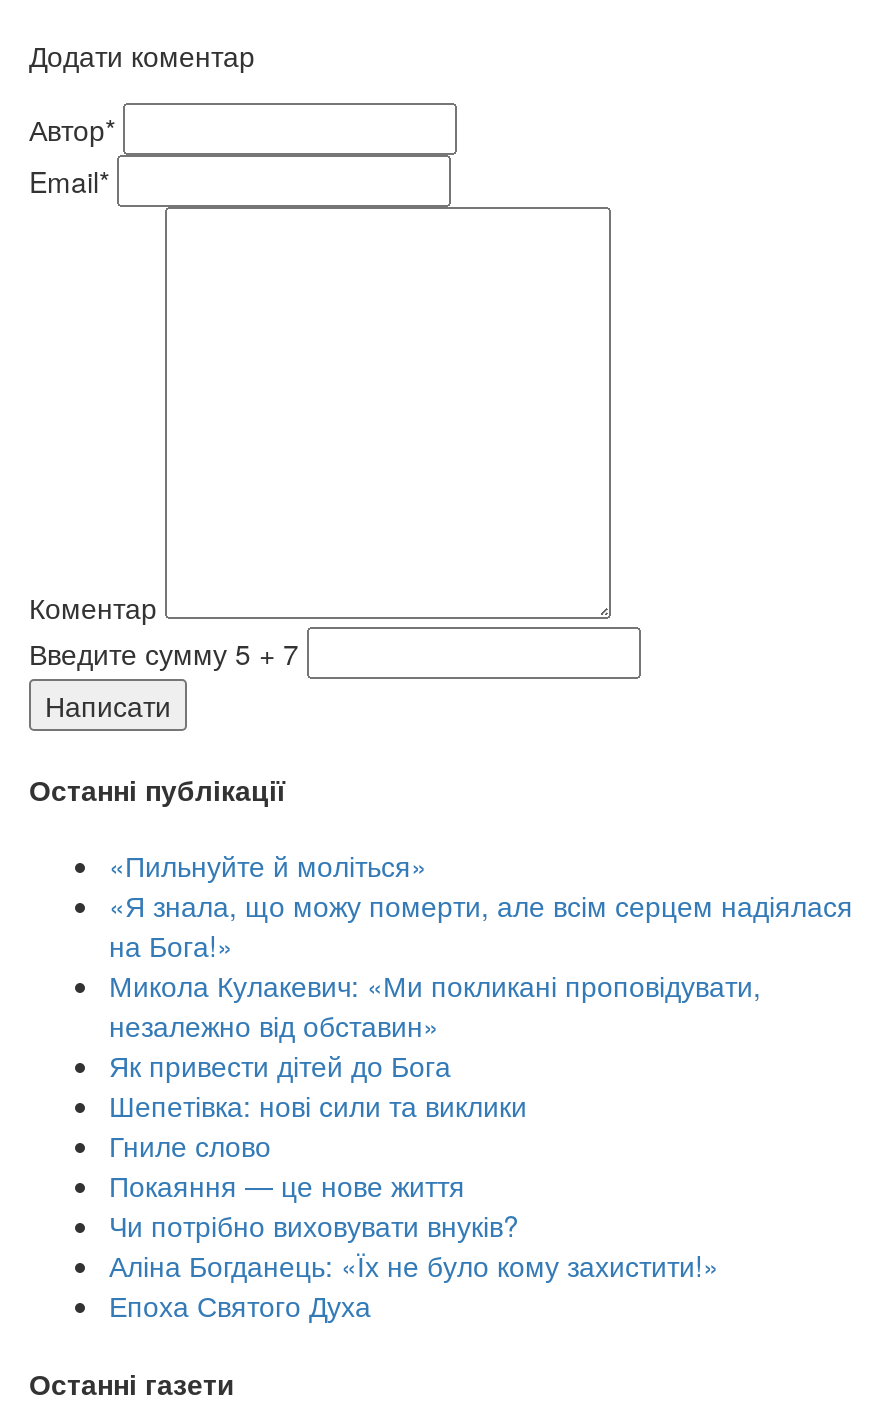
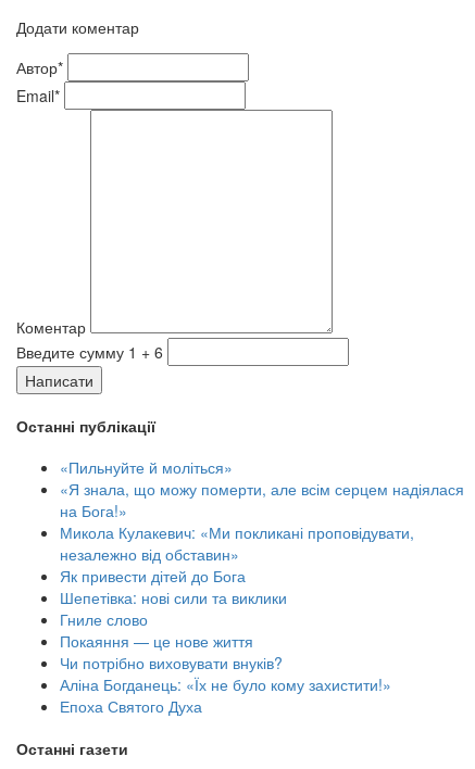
- Введите сумму 5 + 7
+ Введите сумму 1 + 6
